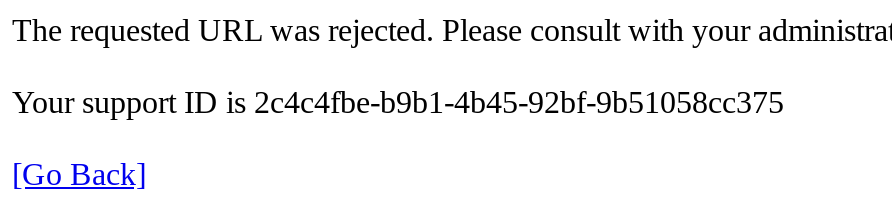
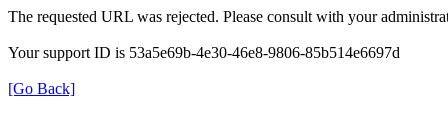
- Your support ID is 2c4c4fbe-b9b1-4b45-92bf-9b51058cc375
+ Your support ID is 53a5e69b-4e30-46e8-9806-85b514e6697d
